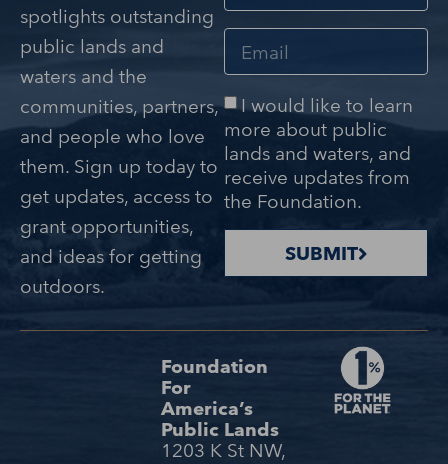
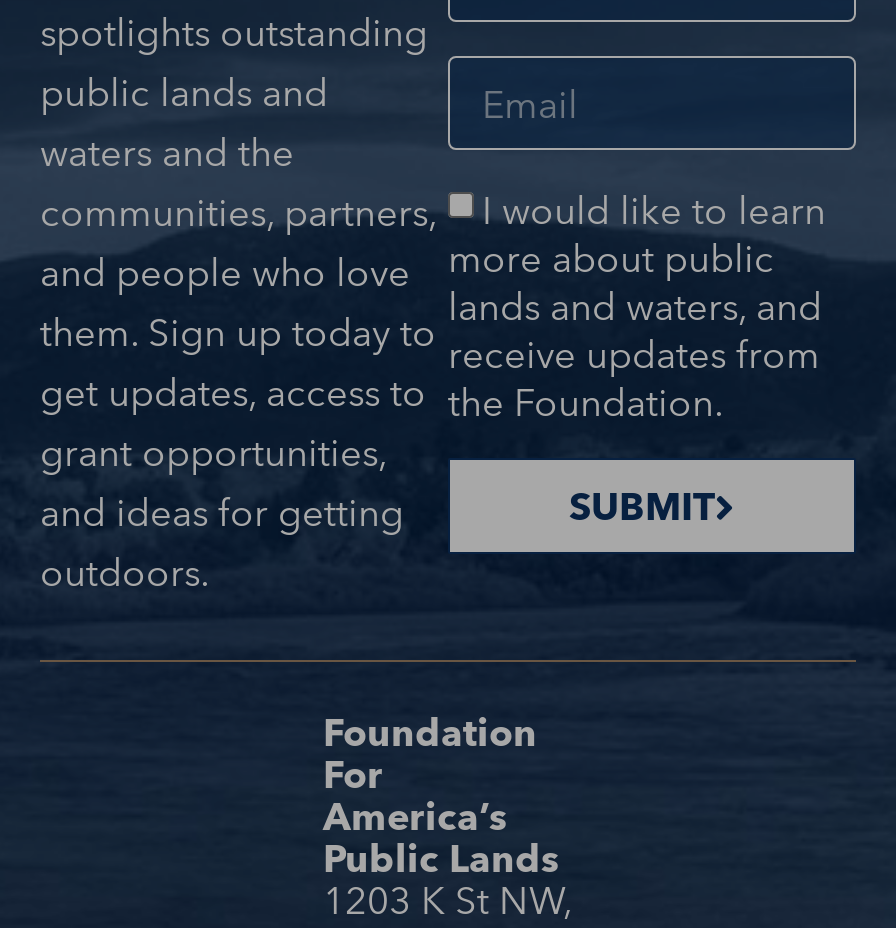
- [image]
